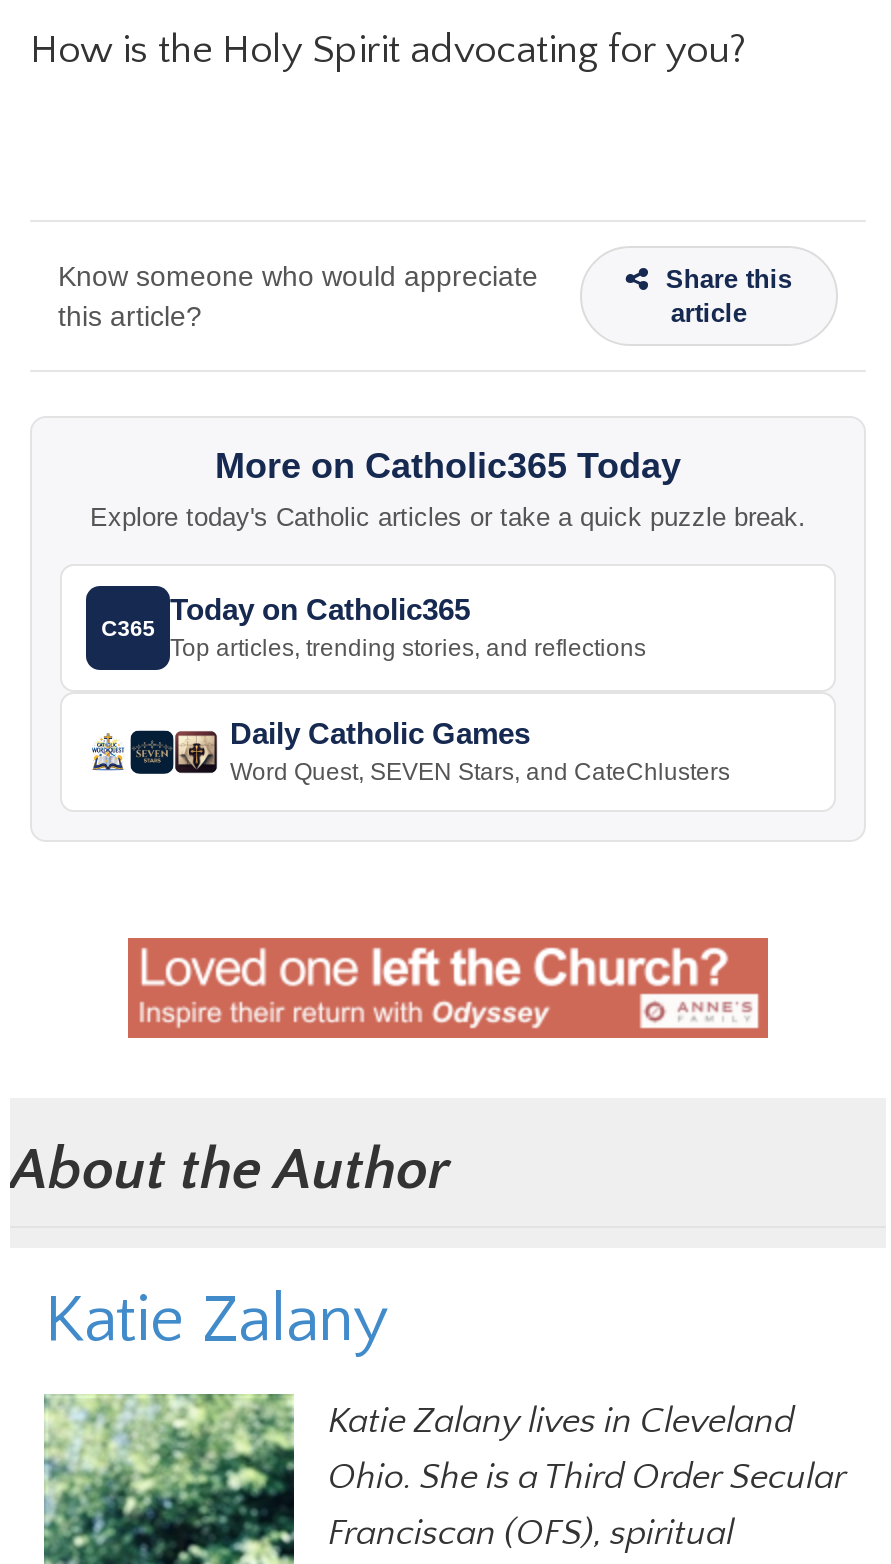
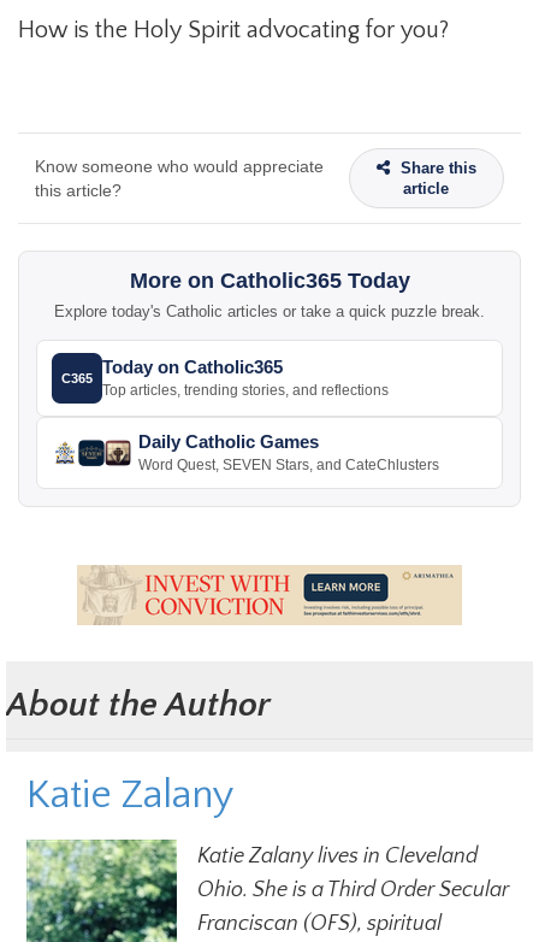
- [image]
+ [image]
